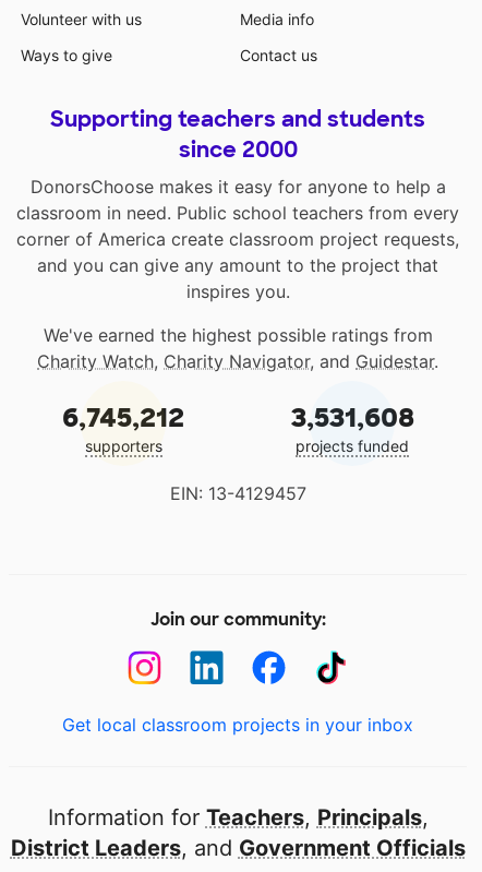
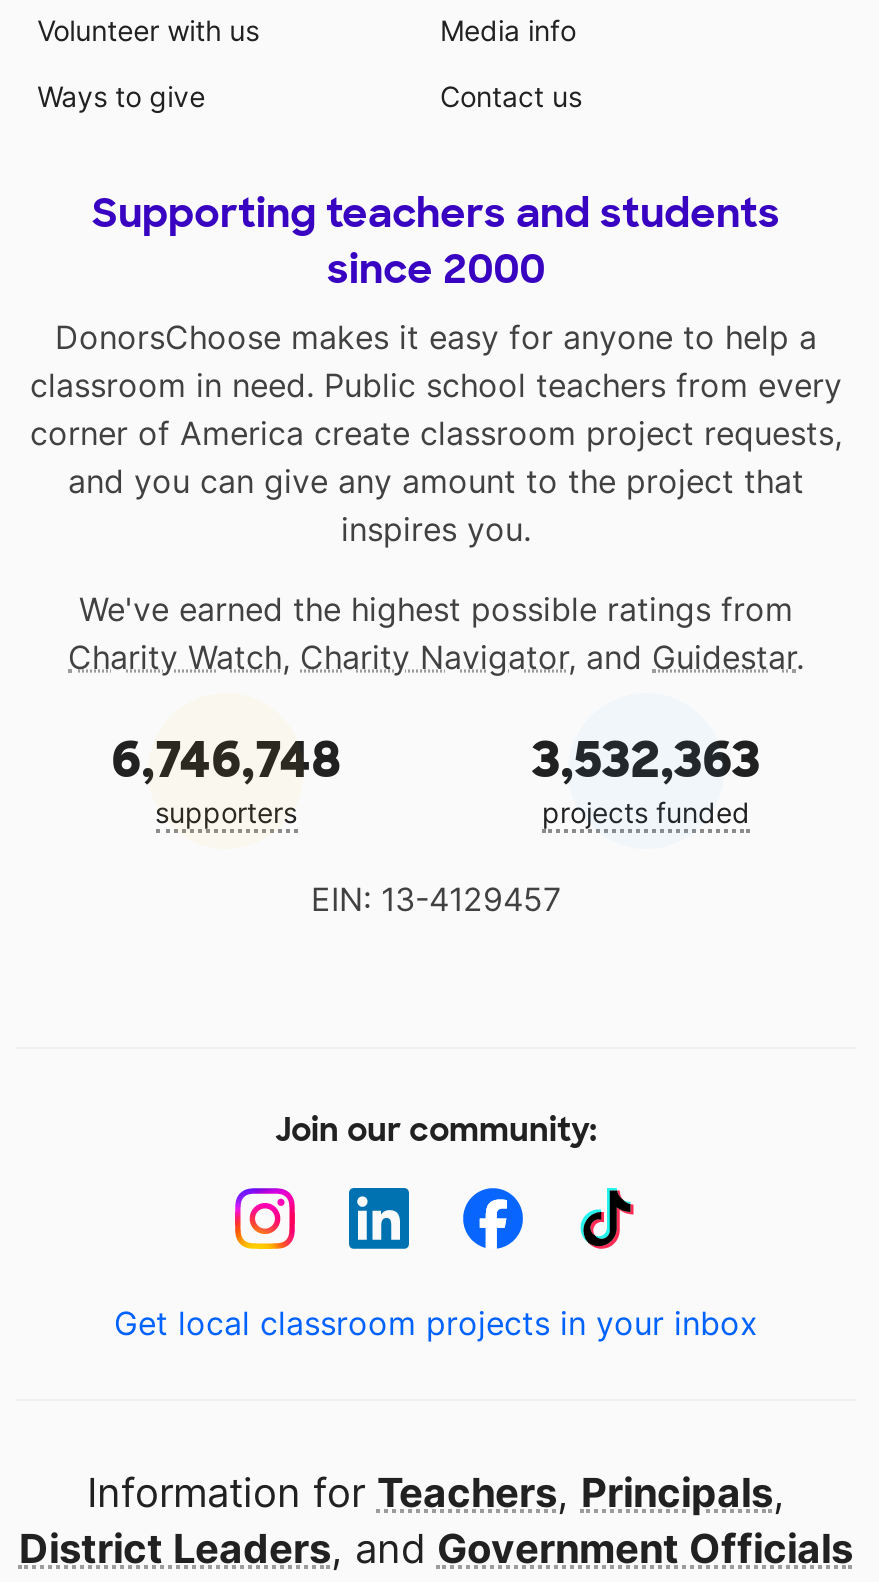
- 6,745,212
+ 6,746,748

- 3,531,608
+ 3,532,363
